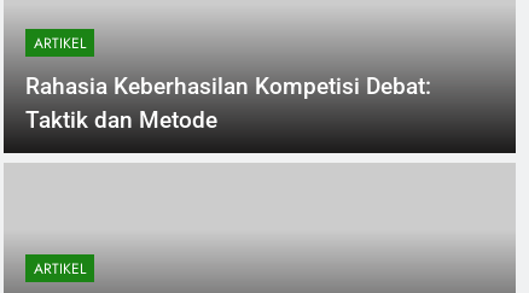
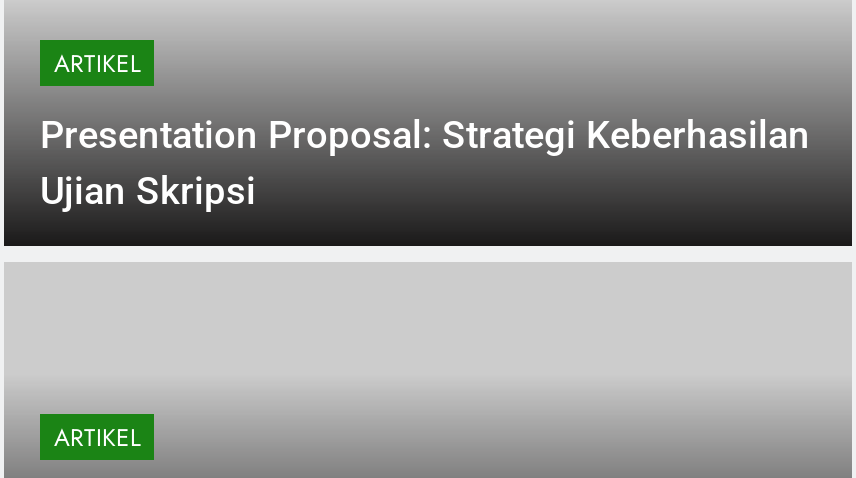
- Rahasia Keberhasilan Kompetisi Debat:
- Taktik dan Metode
+ Presentation Proposal: Strategi Keberhasilan
+ Ujian Skripsi
